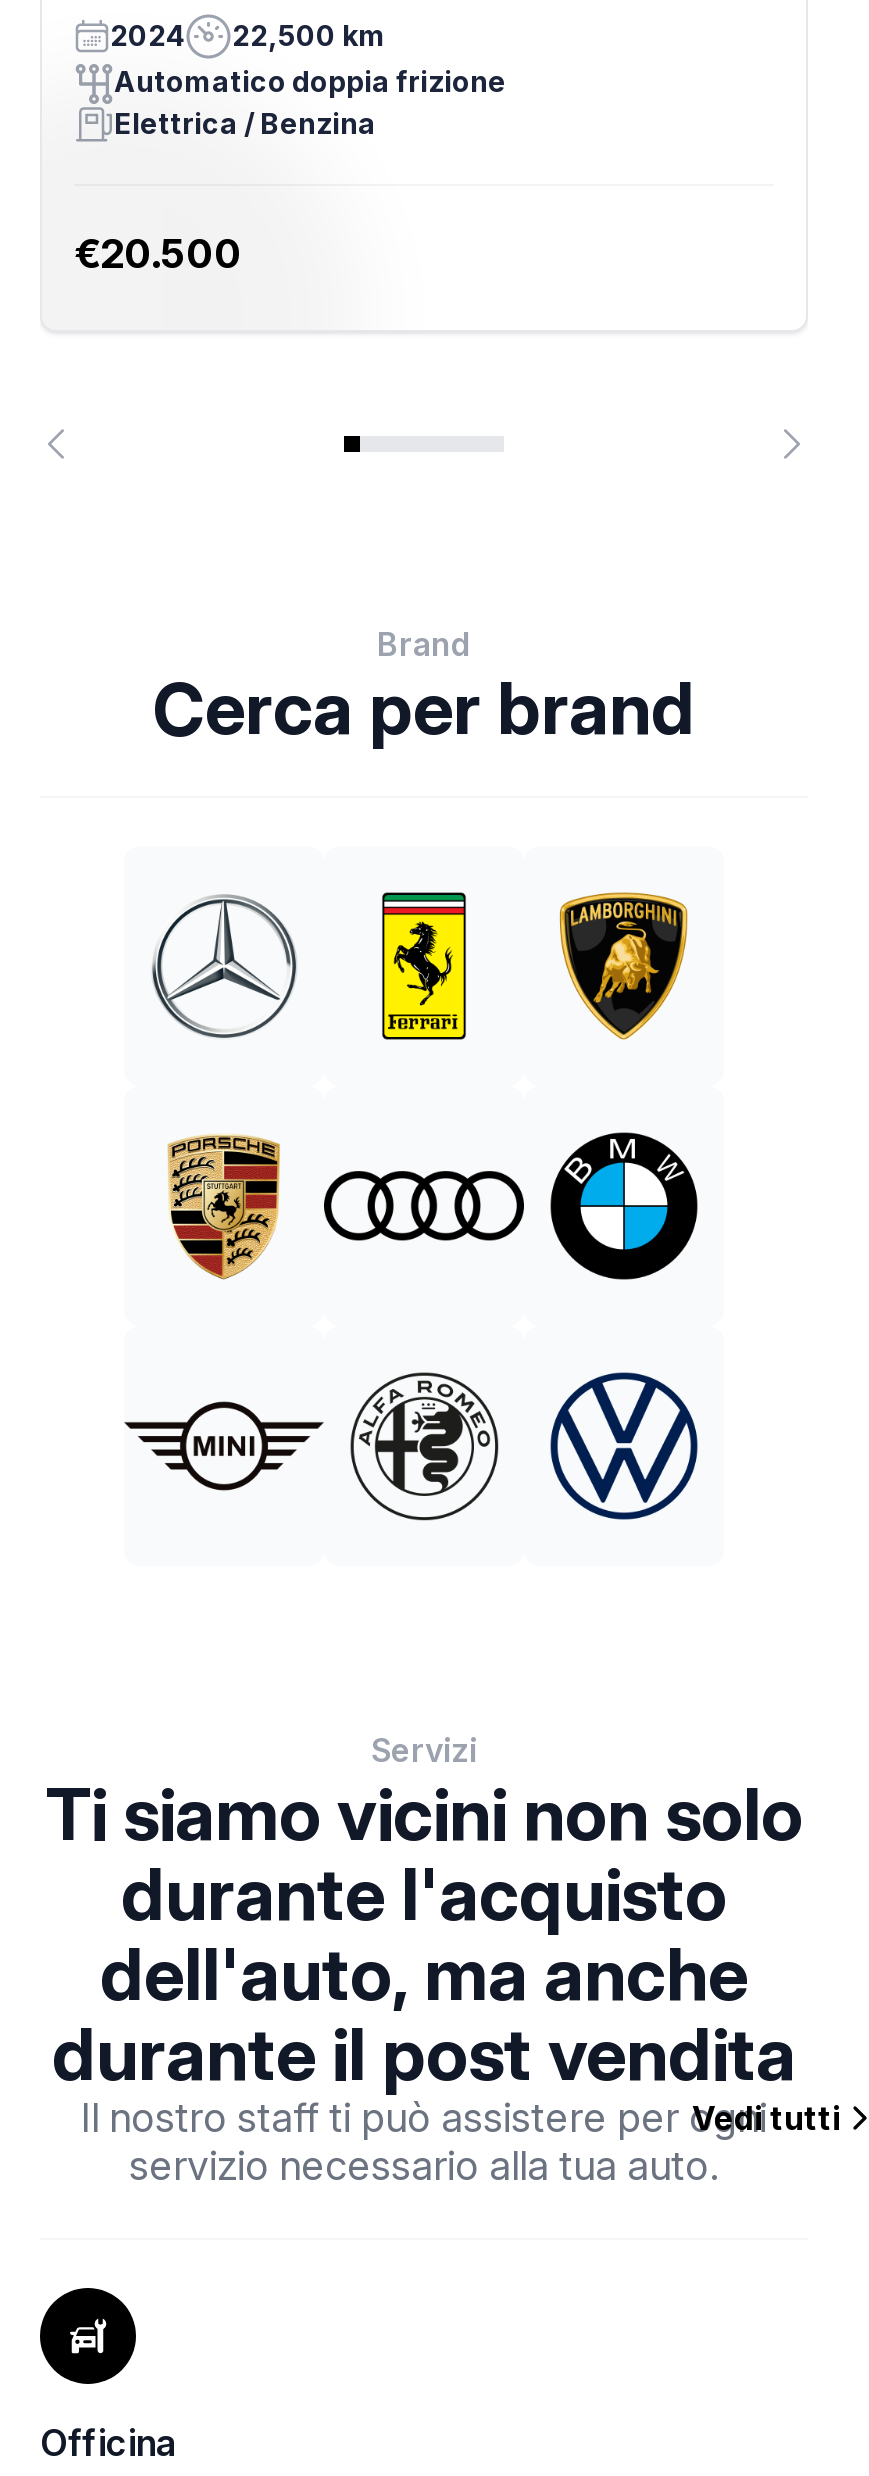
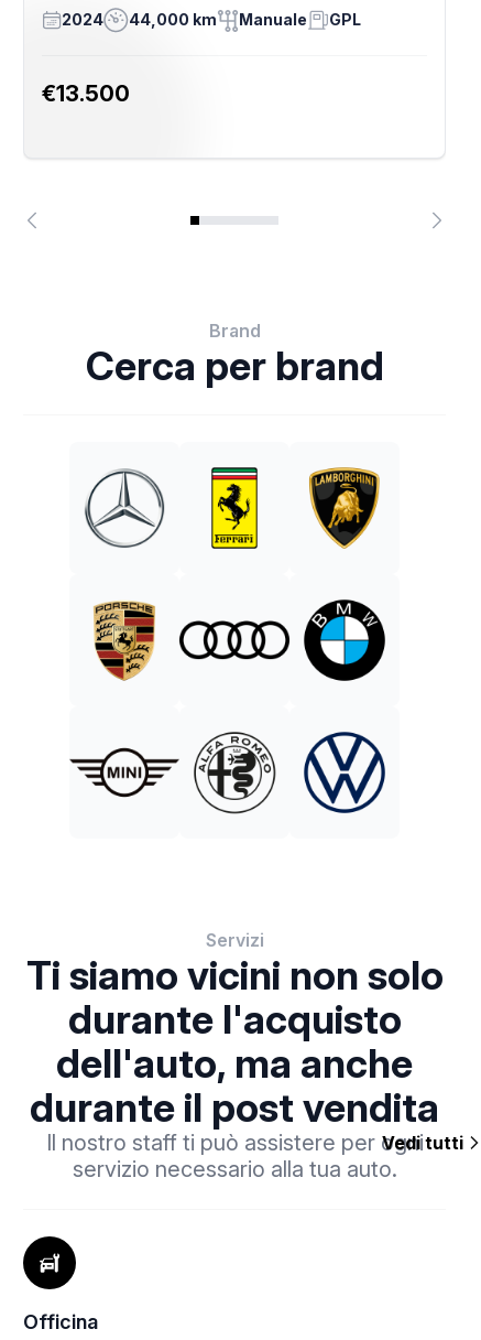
- 22,500 km
- Automatico doppia frizione
- Elettrica / Benzina
+ 44,000 km
+ Manuale
+ GPL

- €20.500
+ €13.500
